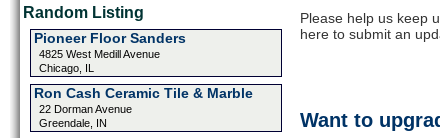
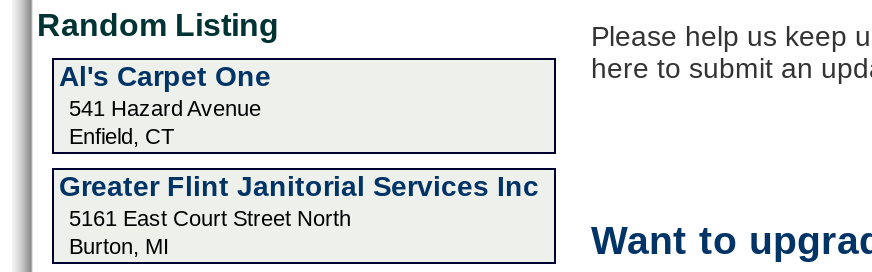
- Pioneer Floor Sanders
- 4825 West Medill Avenue
- Chicago, IL
+ Al's Carpet One
+ 541 Hazard Avenue
+ Enfield, CT

- Ron Cash Ceramic Tile & Marble
- 22 Dorman Avenue
- Greendale, IN
+ Greater Flint Janitorial Services Inc
+ 5161 East Court Street North
+ Burton, MI
